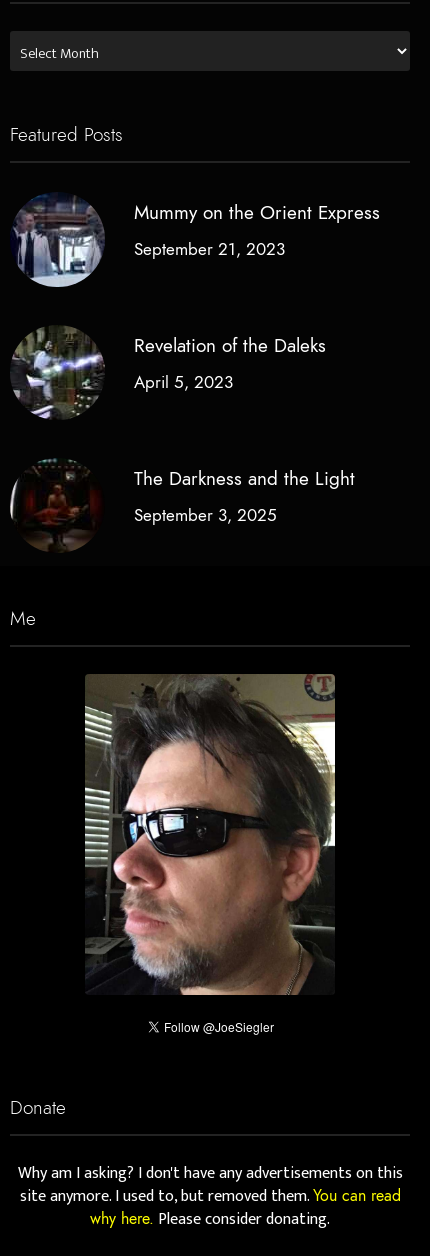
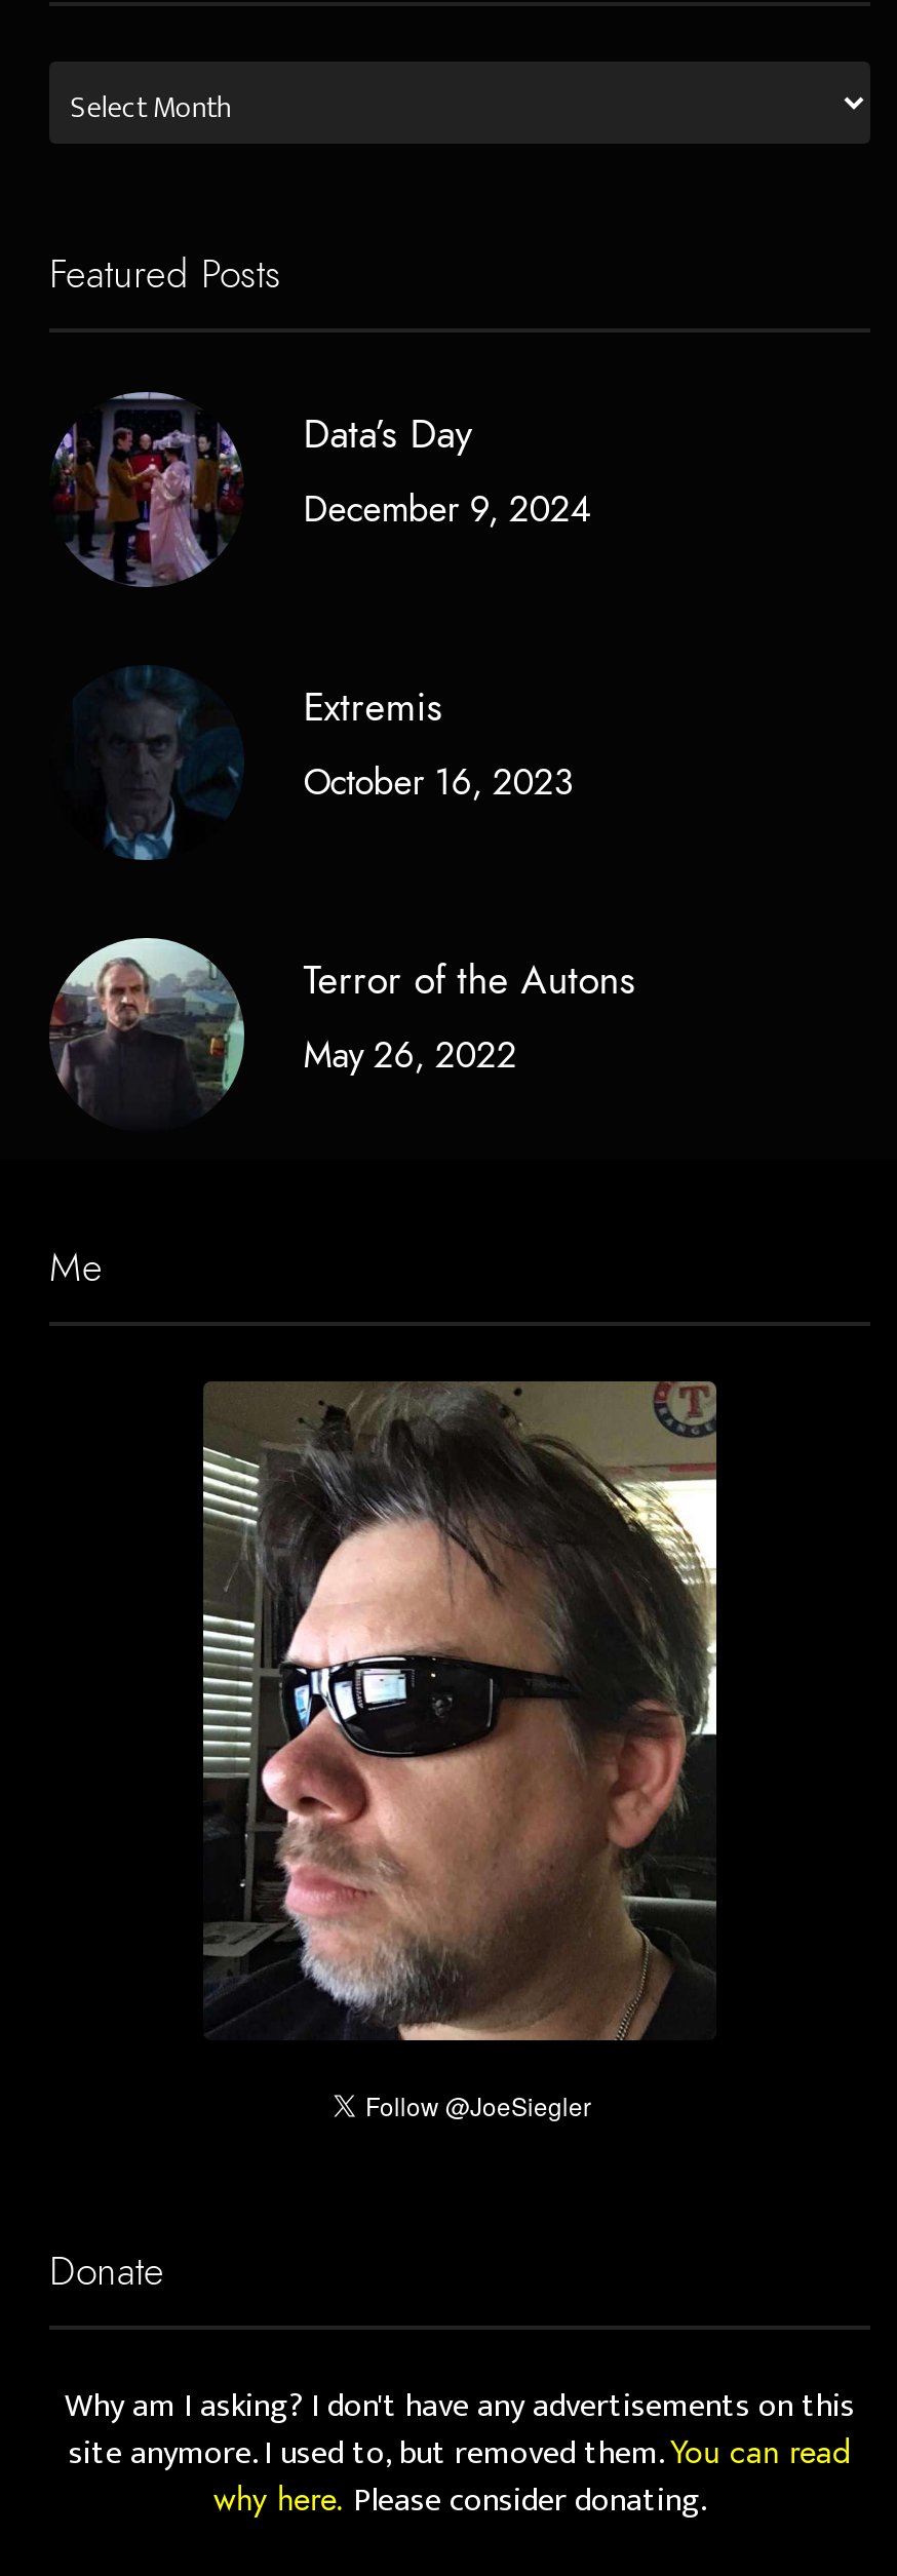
- [image]
- Mummy on the Orient Express
- September 21, 2023
+ [image]
+ Data’s Day
+ December 9, 2024

- [image]
- Revelation of the Daleks
- April 5, 2023
+ [image]
+ Extremis
+ October 16, 2023

- [image]
- The Darkness and the Light
- September 3, 2025
+ [image]
+ Terror of the Autons
+ May 26, 2022
